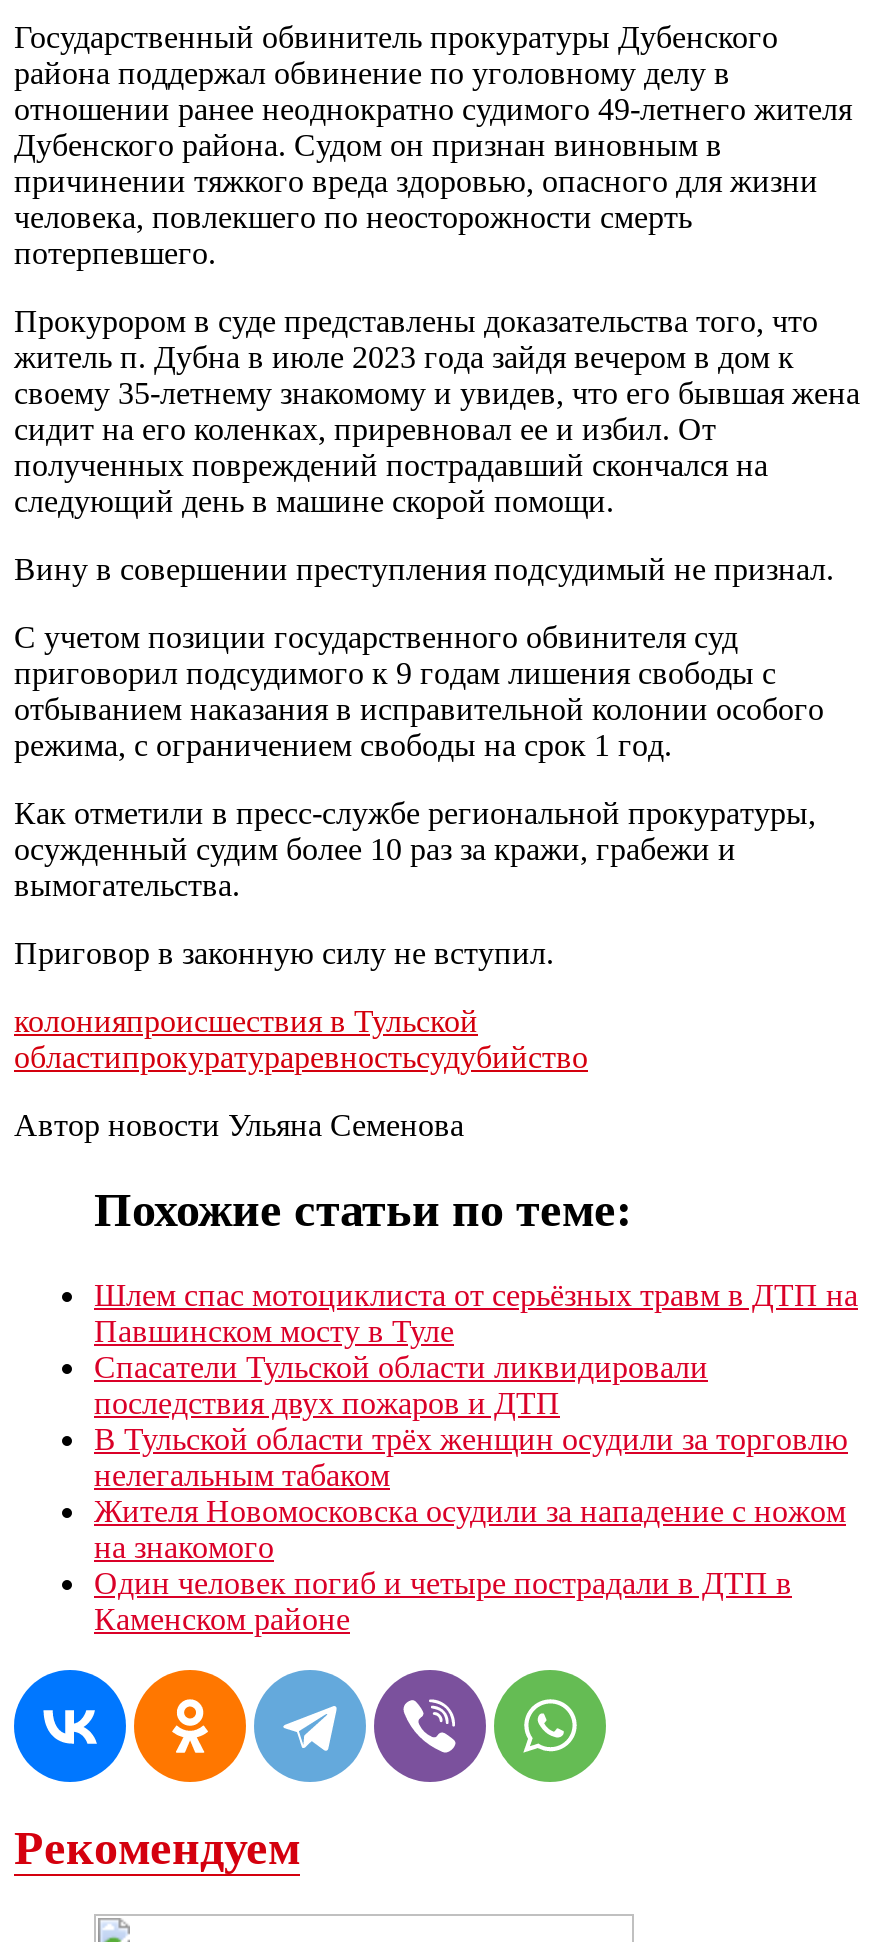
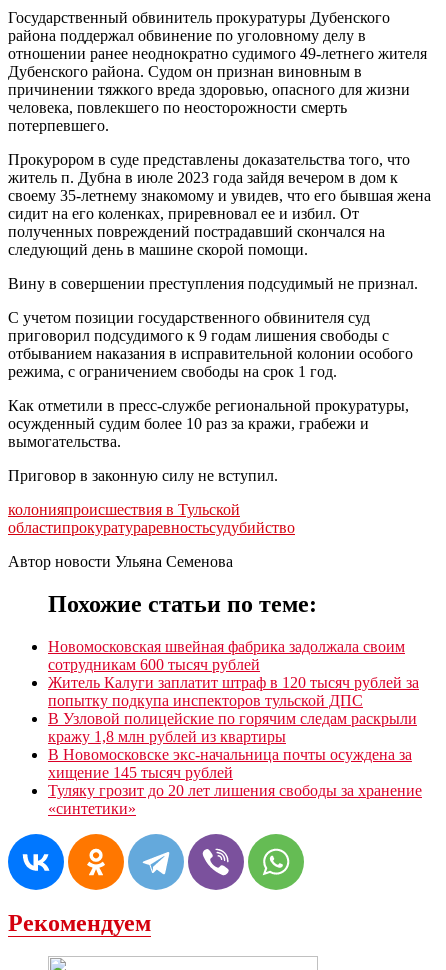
- Шлем спас мотоциклиста от серьёзных травм в ДТП на
- Павшинском мосту в Туле
- Спасатели Тульской области ликвидировали
- последствия двух пожаров и ДТП
- В Тульской области трёх женщин осудили за торговлю
- нелегальным табаком
- Жителя Новомосковска осудили за нападение с ножом
- на знакомого
- Один человек погиб и четыре пострадали в ДТП в
- Каменском районе
+ Новомосковская швейная фабрика задолжала своим
+ сотрудникам 600 тысяч рублей
+ Житель Калуги заплатит штраф в 120 тысяч рублей за
+ попытку подкупа инспекторов тульской ДПС
+ В Узловой полицейские по горячим следам раскрыли
+ кражу 1,8 млн рублей из квартиры
+ В Новомосковске экс-начальница почты осуждена за
+ хищение 145 тысяч рублей
+ Туляку грозит до 20 лет лишения свободы за хранение
+ «синтетики»
